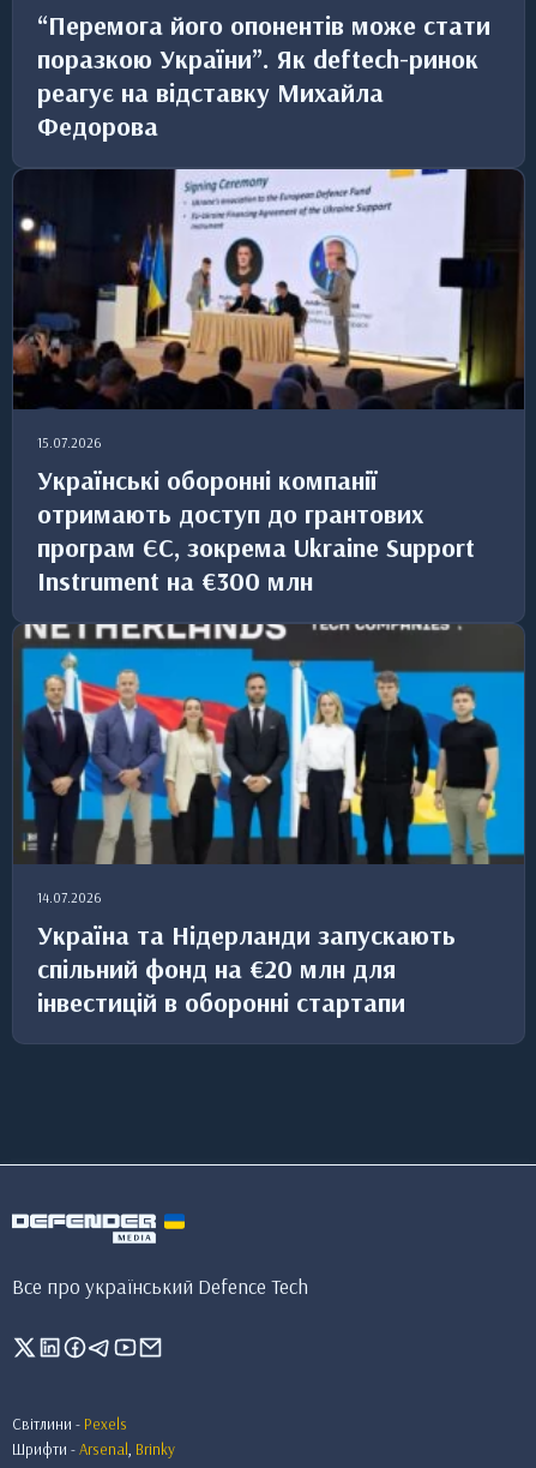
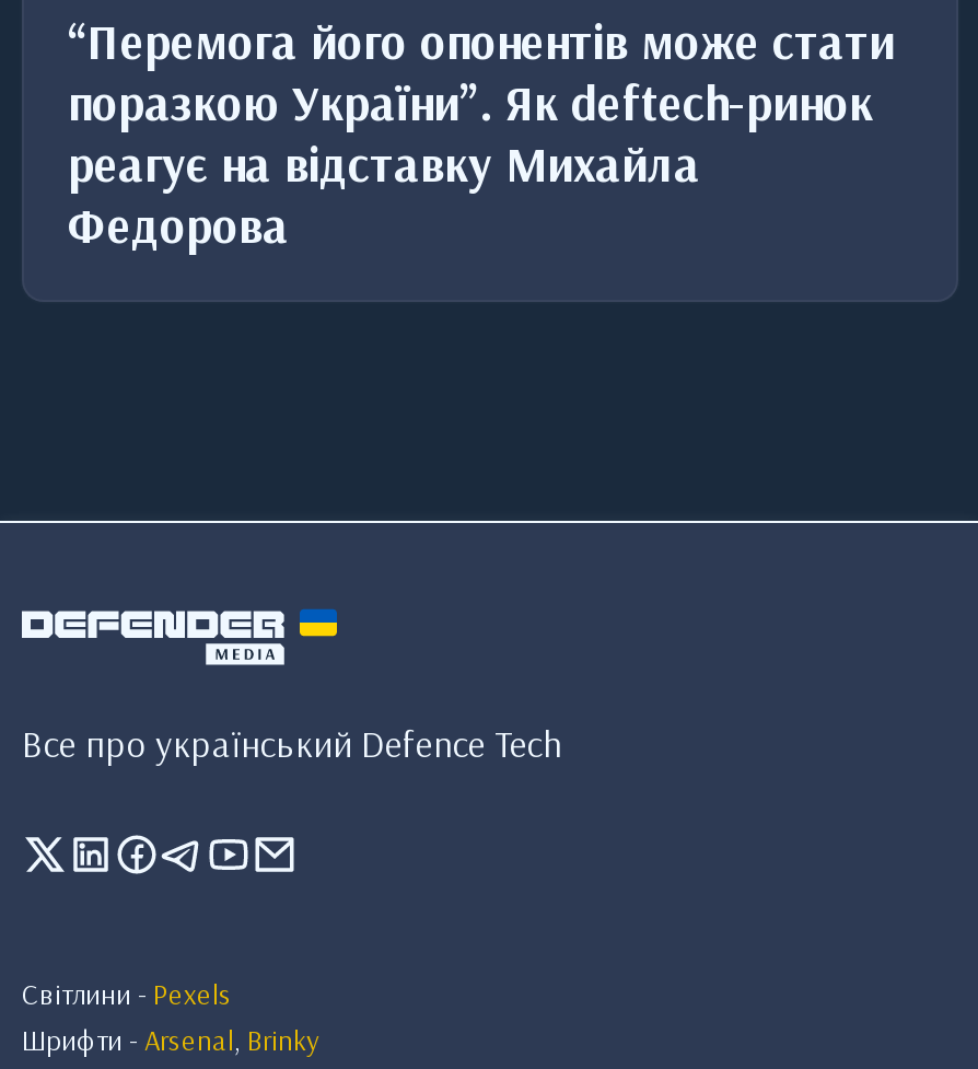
- [image]
- 15.07.2026
- Українські оборонні компанії
- отримають доступ до грантових
- програм ЄС, зокрема Ukraine Support
- Instrument на €300 млн

- [image]
- 14.07.2026
- Україна та Нідерланди запускають
- спільний фонд на €20 млн для
- інвестицій в оборонні стартапи
